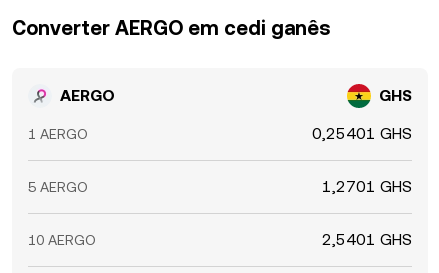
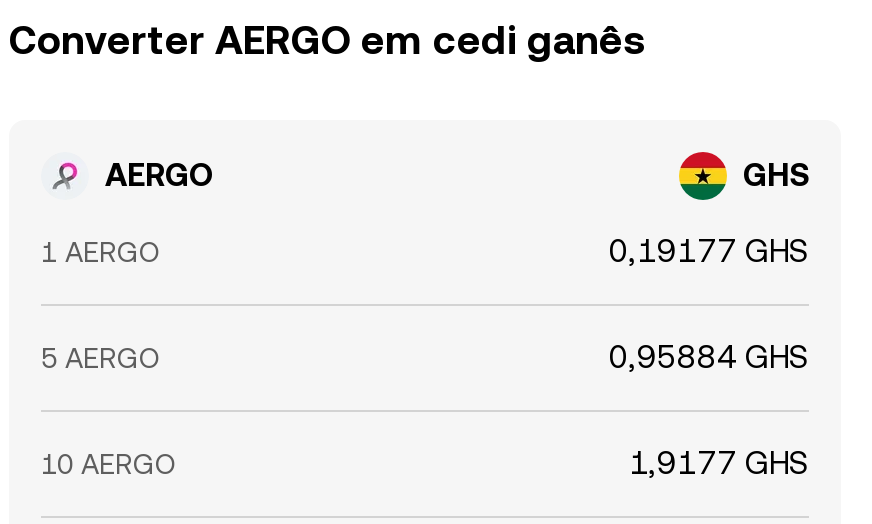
- 0,25401 GHS
+ 0,19177 GHS

- 1,2701 GHS
+ 0,95884 GHS

- 2,5401 GHS
+ 1,9177 GHS
